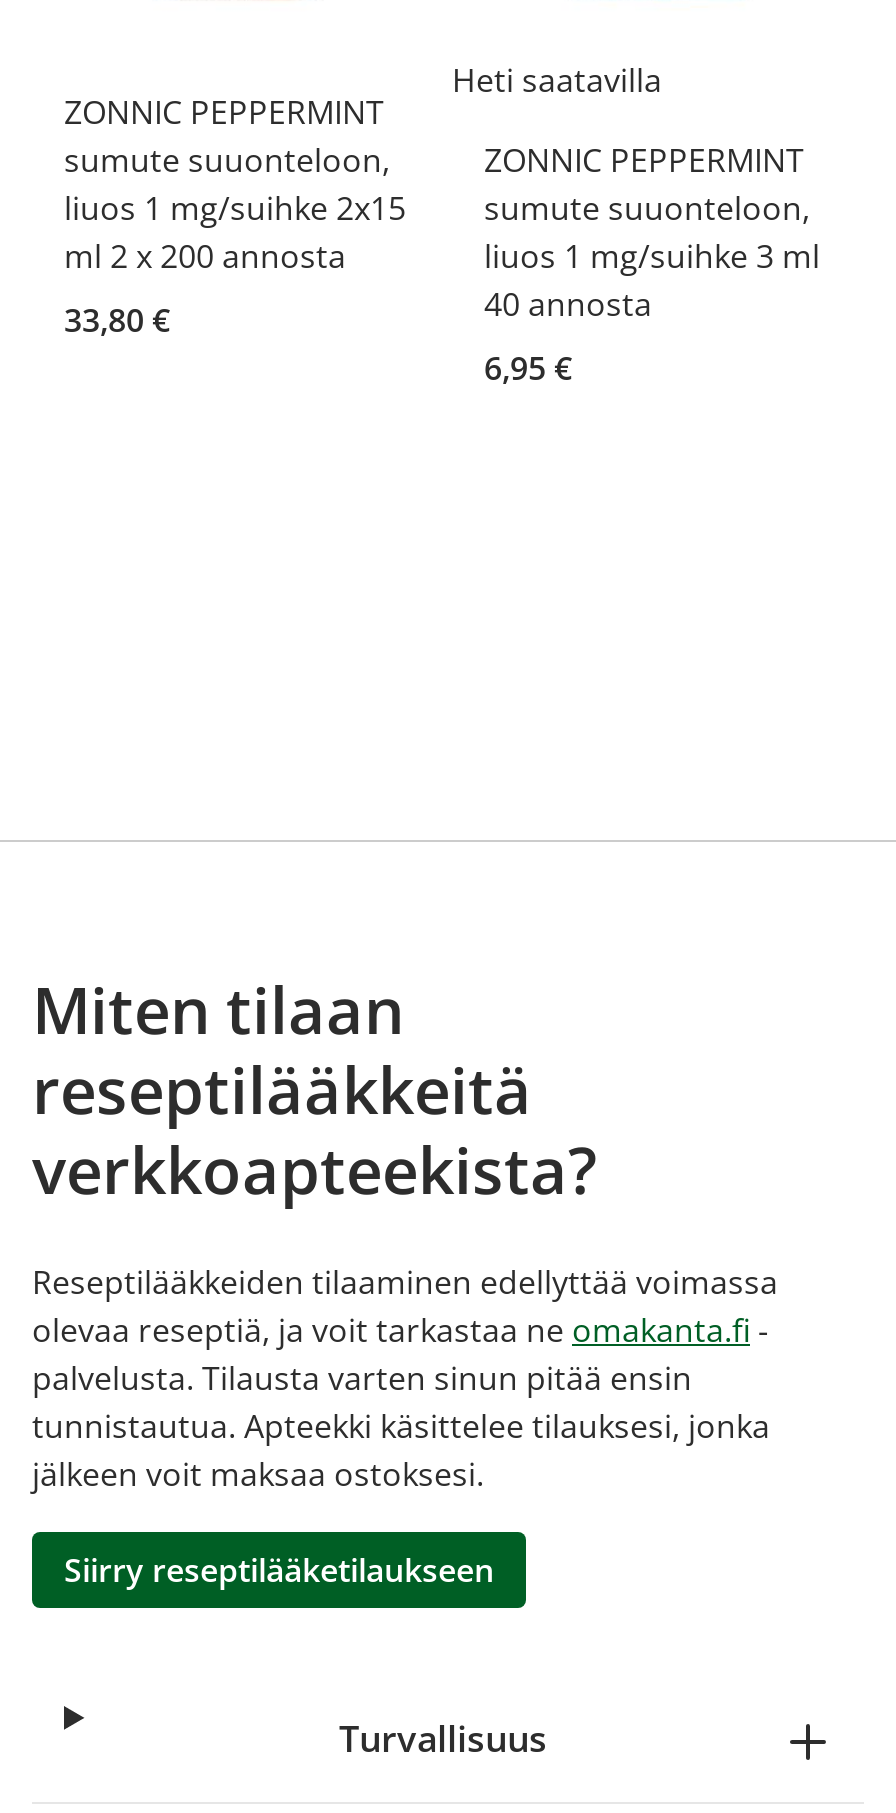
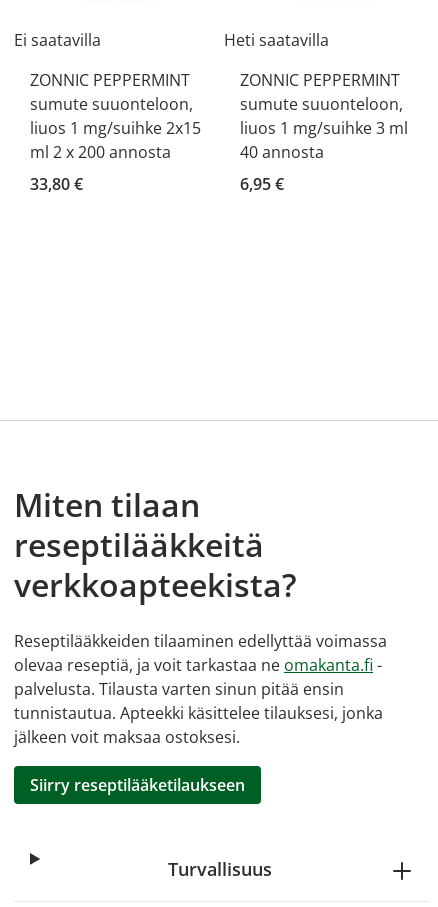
+ Ei saatavilla

moved down: ZONNIC PEPPERMINT | sumute suuonteloon, | liuos 1 mg/suihke 2x15 | ml 2 x 200 annosta | 33,80 €
